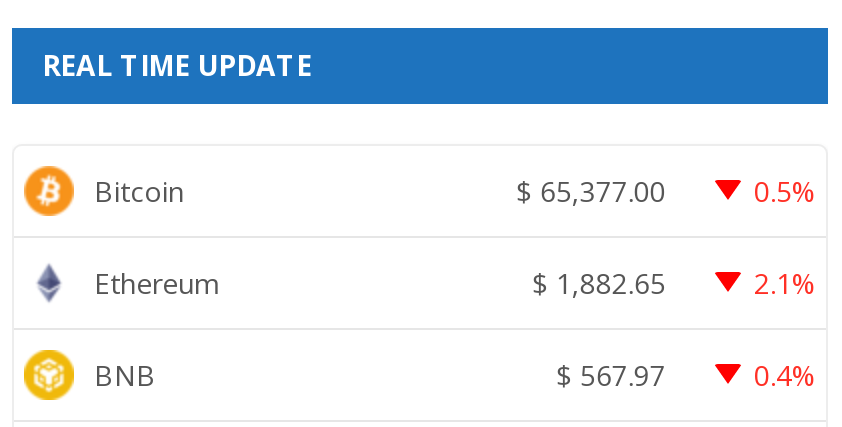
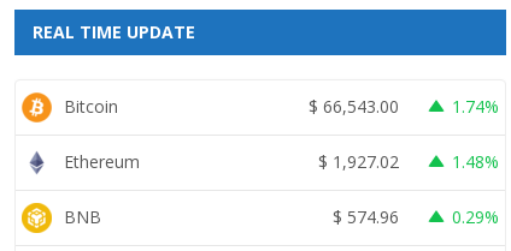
- $ 65,377.00
+ $ 66,543.00

- 0.5%
+ 1.74%

- $ 1,882.65
+ $ 1,927.02

- 2.1%
+ 1.48%

- $ 567.97
+ $ 574.96

- 0.4%
+ 0.29%
